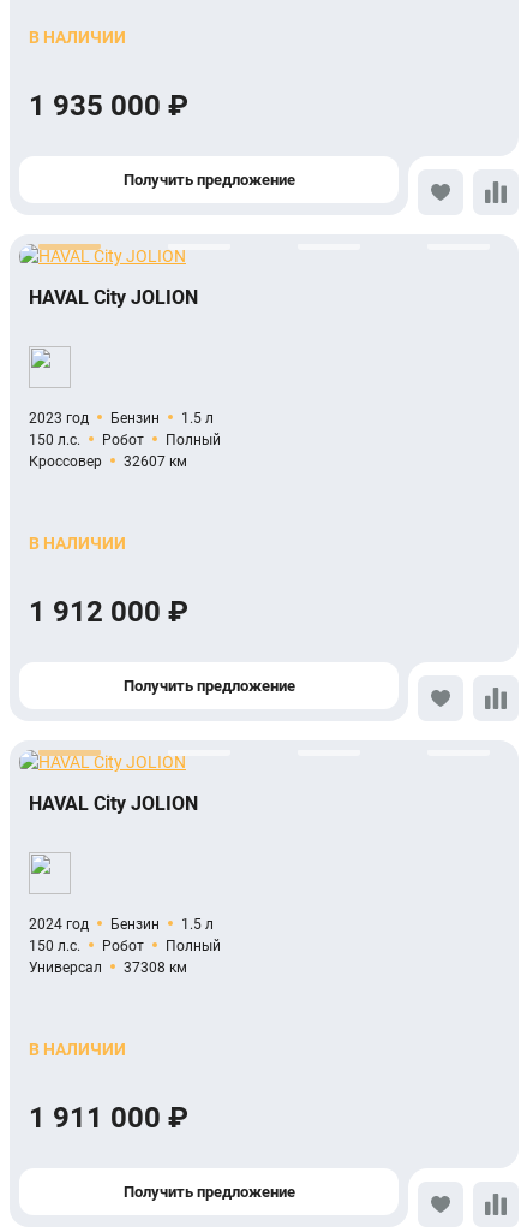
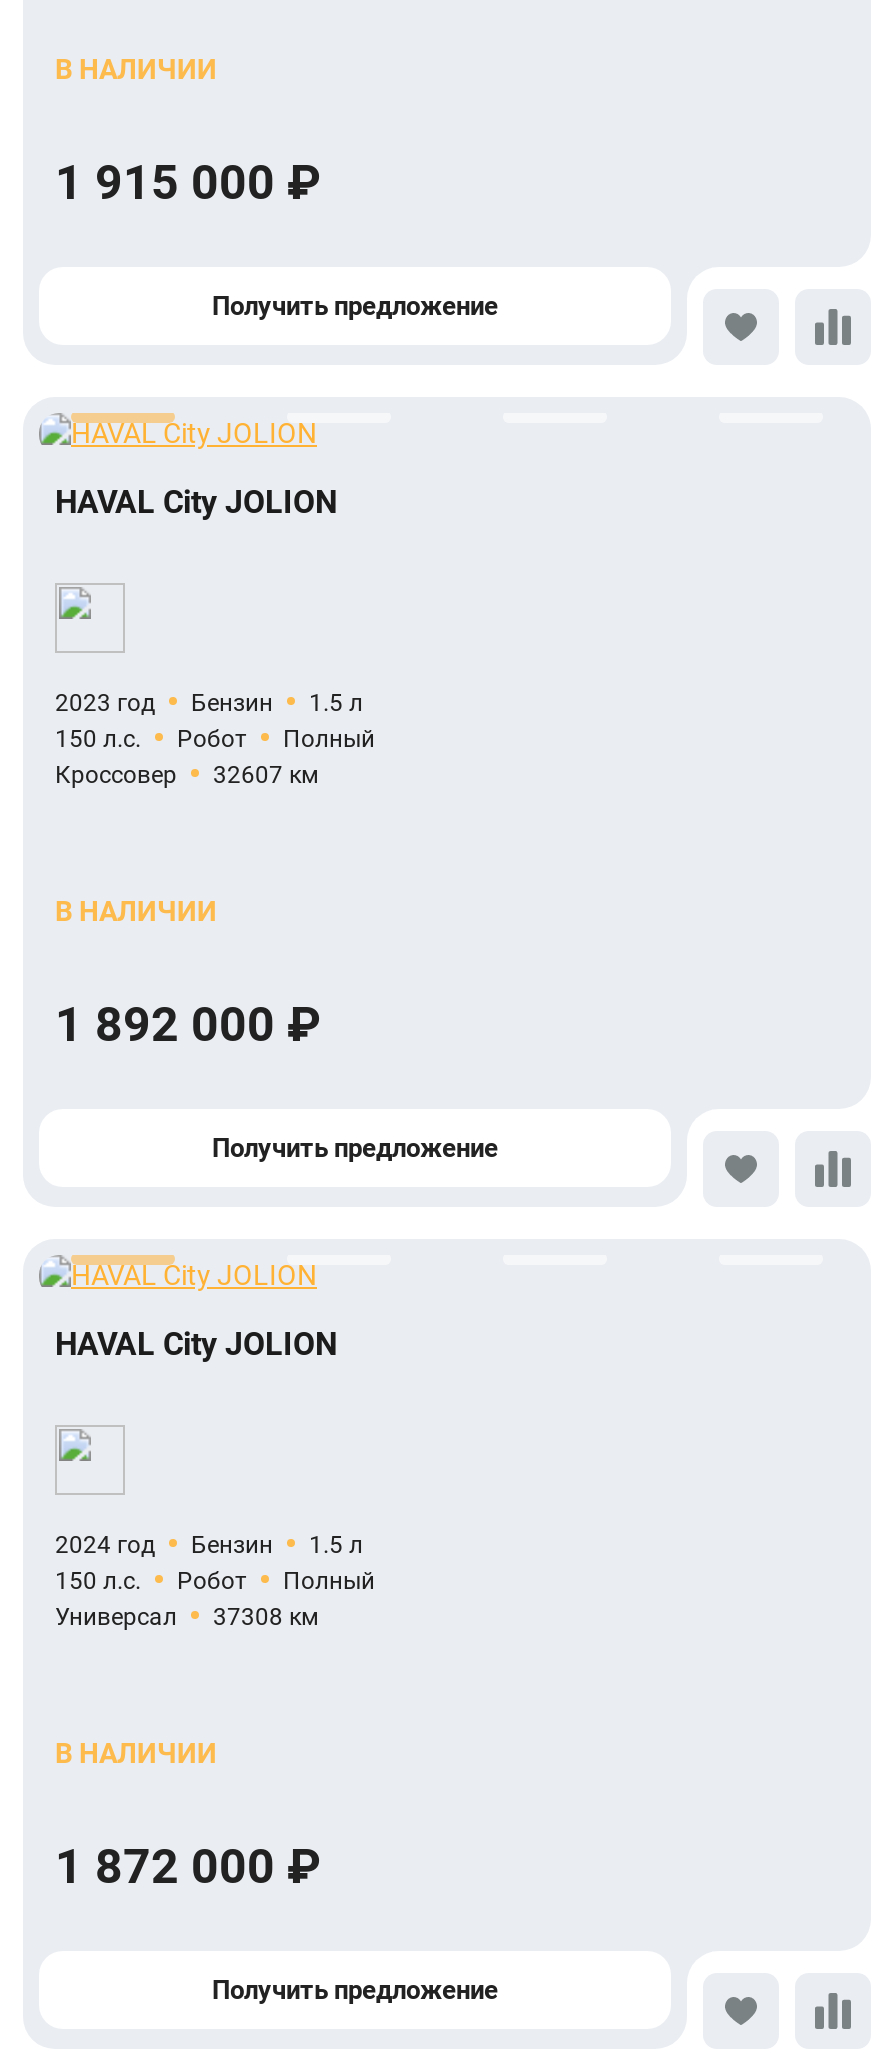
- 1 935 000 ₽
+ 1 915 000 ₽

- 1 912 000 ₽
+ 1 892 000 ₽

- 1 911 000 ₽
+ 1 872 000 ₽
